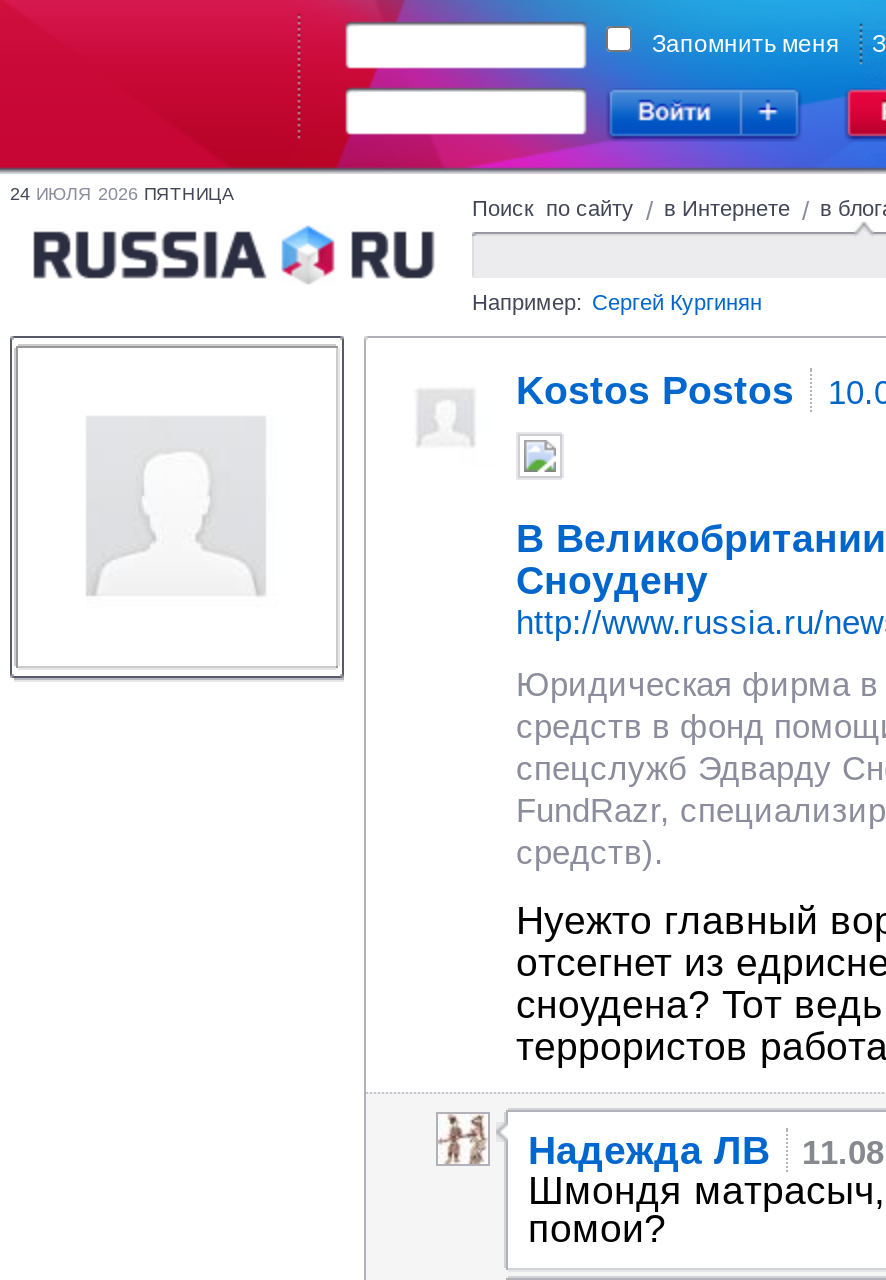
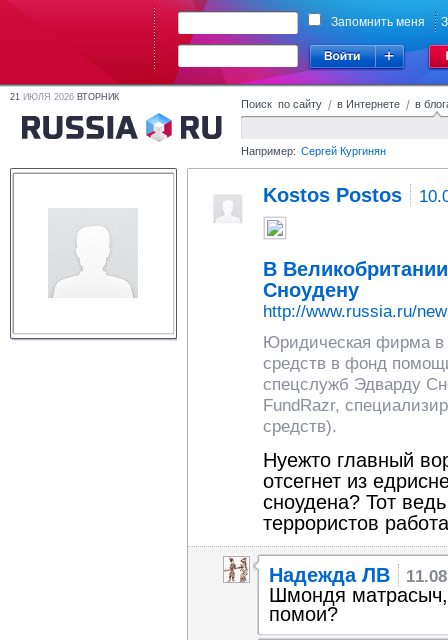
- 24 ИЮЛЯ 2026 ПЯТНИЦА
+ 21 ИЮЛЯ 2026 ВТОРНИК
